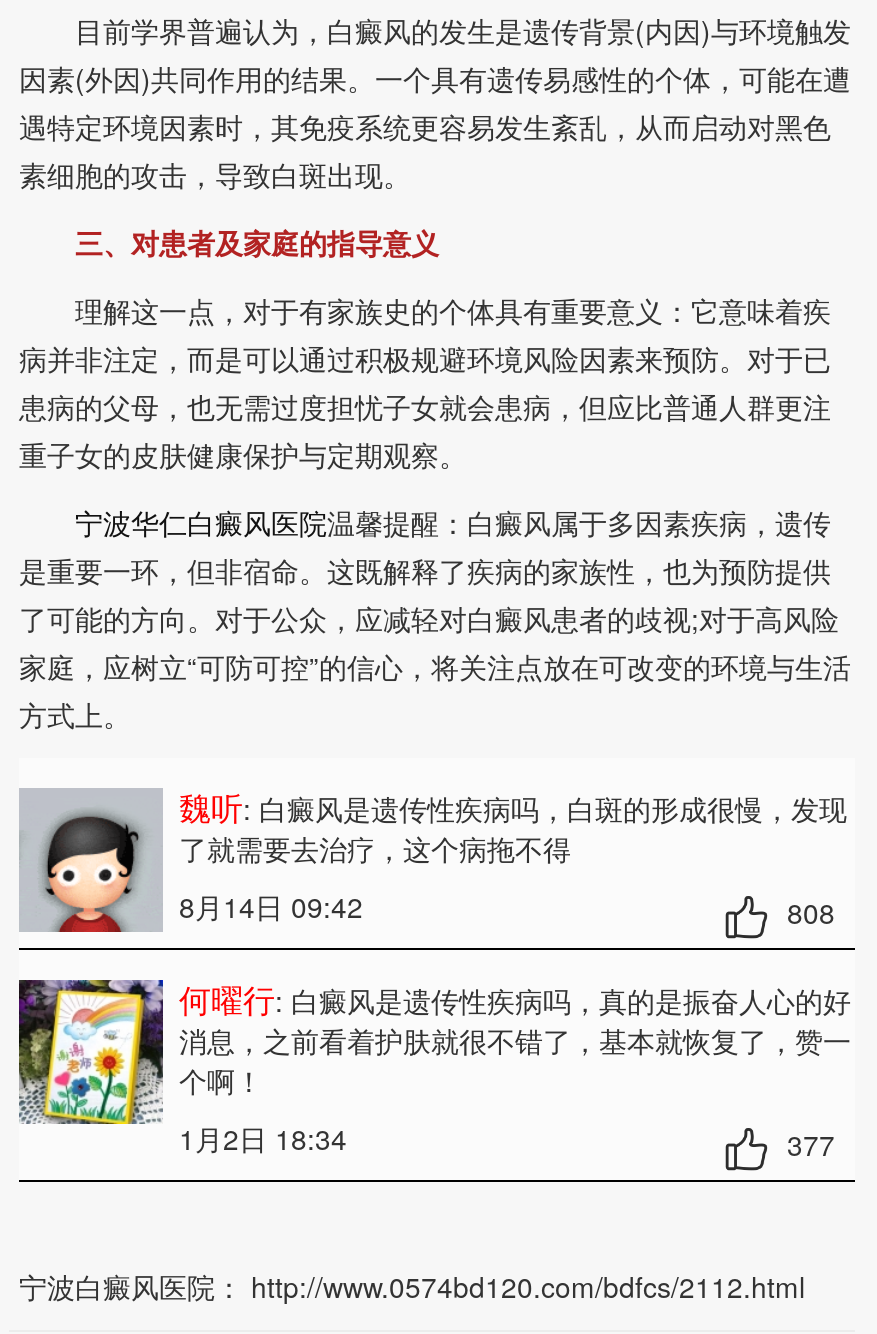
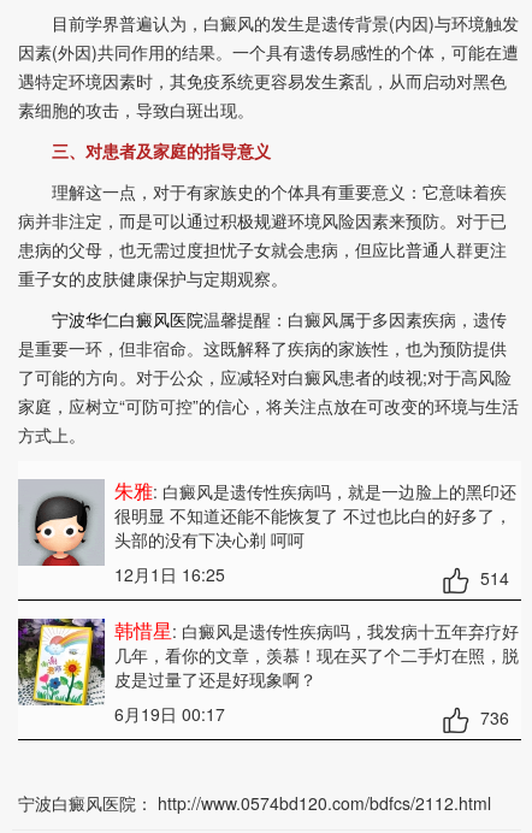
- 魏听: 白癜风是遗传性疾病吗，白斑的形成很慢，发现
- 了就需要去治疗，这个病拖不得
- 8月14日 09:42
- 808
+ 朱雅: 白癜风是遗传性疾病吗，就是一边脸上的黑印还
+ 很明显 不知道还能不能恢复了 不过也比白的好多了，
+ 头部的没有下决心剃 呵呵
+ 12月1日 16:25
+ 514

- 何曜行: 白癜风是遗传性疾病吗，真的是振奋人心的好
- 消息，之前看着护肤就很不错了，基本就恢复了，赞一
- 个啊！
- 1月2日 18:34
- 377
+ 韩惜星: 白癜风是遗传性疾病吗，我发病十五年弃疗好
+ 几年，看你的文章，羡慕！现在买了个二手灯在照，脱
+ 皮是过量了还是好现象啊？
+ 6月19日 00:17
+ 736
